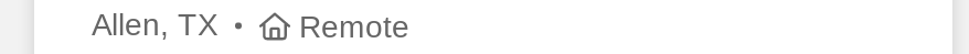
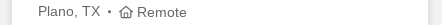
- Allen, TX
+ Plano, TX
